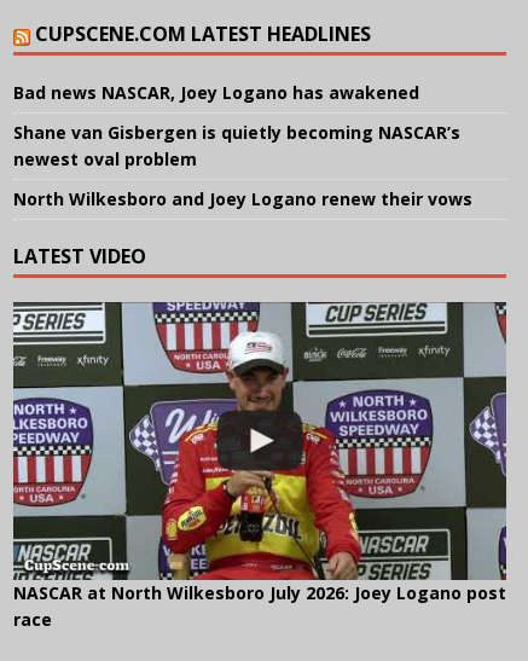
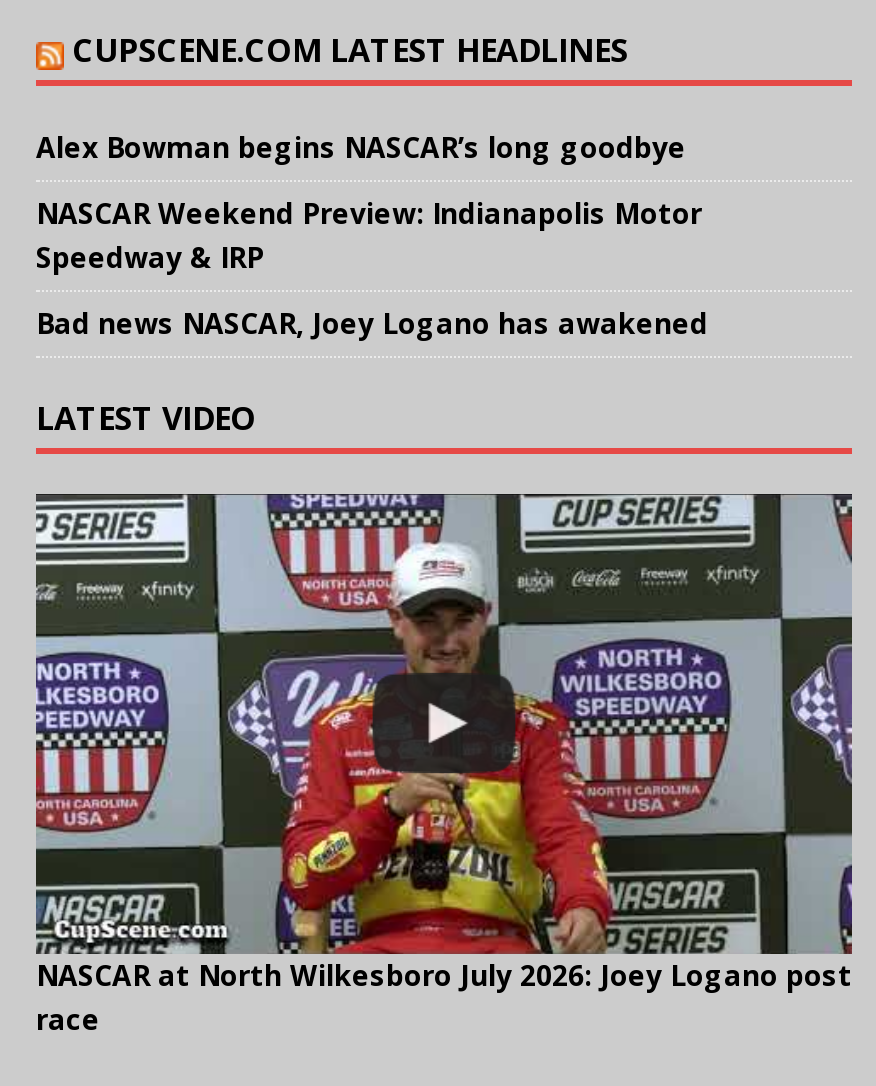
+ Alex Bowman begins NASCAR’s long goodbye
+ NASCAR Weekend Preview: Indianapolis Motor
+ Speedway & IRP

moved down: Bad news NASCAR, Joey Logano has awakened

- Shane van Gisbergen is quietly becoming NASCAR’s
- newest oval problem
- North Wilkesboro and Joey Logano renew their vows
